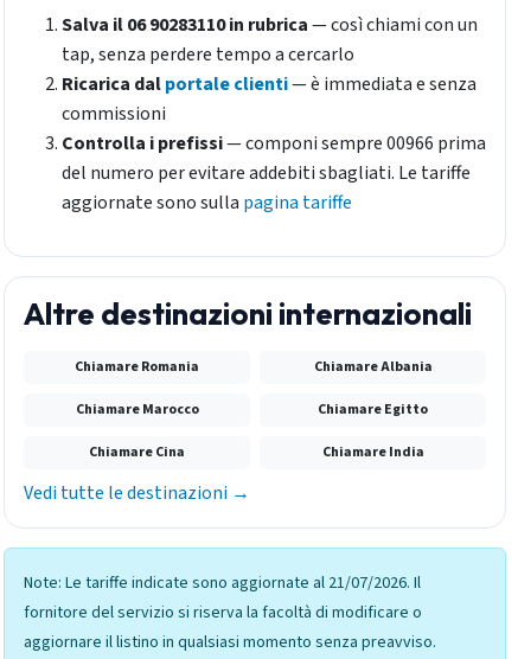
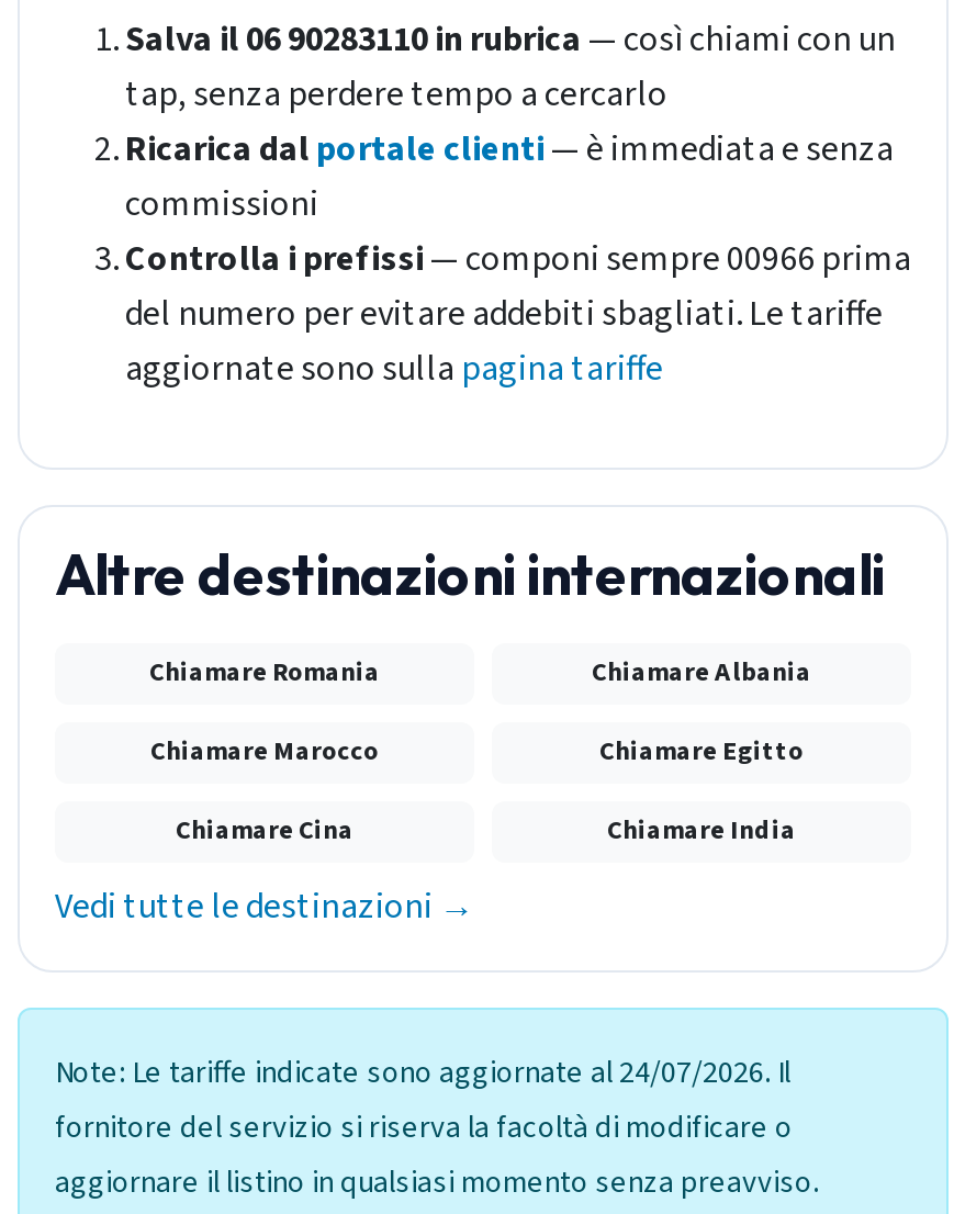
- Note: Le tariffe indicate sono aggiornate al 21/07/2026. Il
+ Note: Le tariffe indicate sono aggiornate al 24/07/2026. Il
